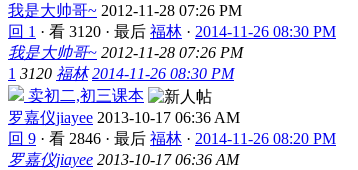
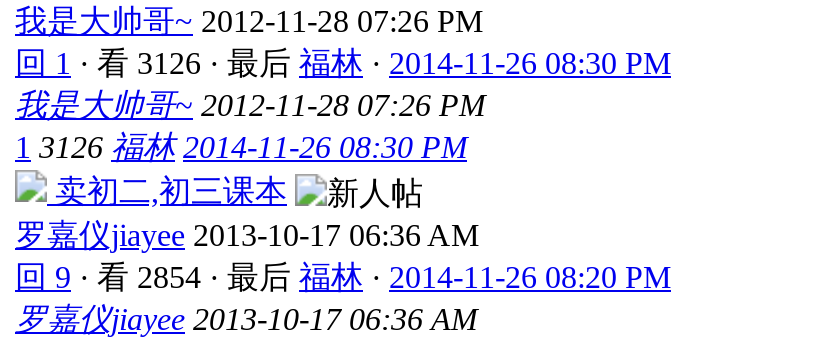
- 回 1 · 看 3120 · 最后福林· 2014-11-26 08:30 PM
+ 回 1 · 看 3126 · 最后福林· 2014-11-26 08:30 PM

- 1 3120 福林 2014-11-26 08:30 PM
+ 1 3126 福林 2014-11-26 08:30 PM

- 回 9 · 看 2846 · 最后福林· 2014-11-26 08:20 PM
+ 回 9 · 看 2854 · 最后福林· 2014-11-26 08:20 PM
